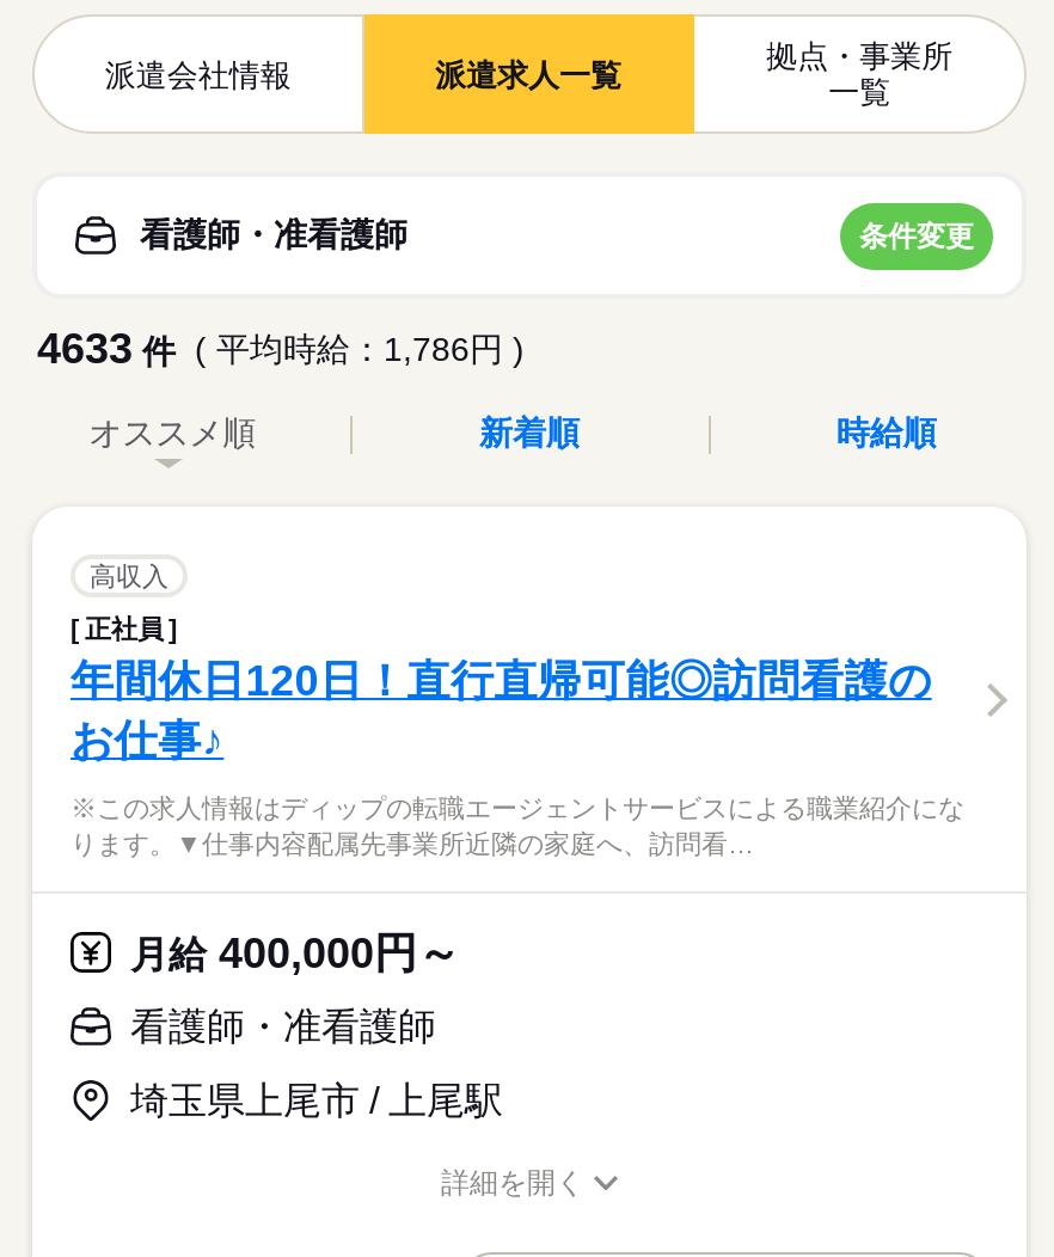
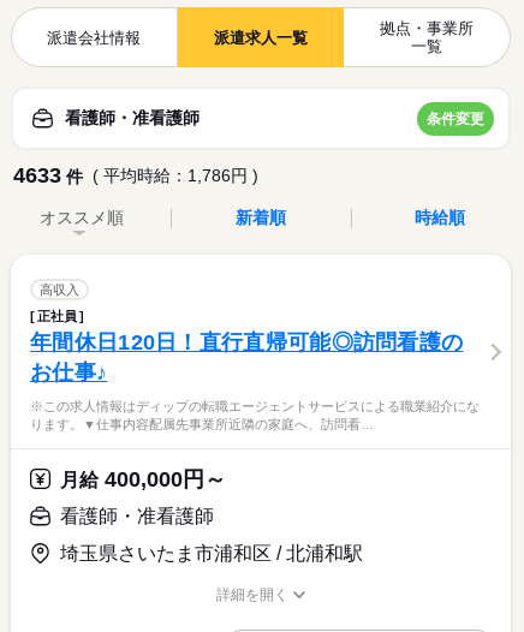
- 埼玉県上尾市 / 上尾駅
+ 埼玉県さいたま市浦和区 / 北浦和駅
